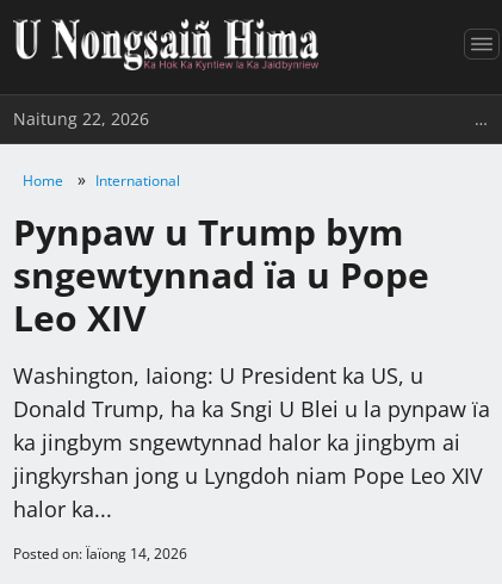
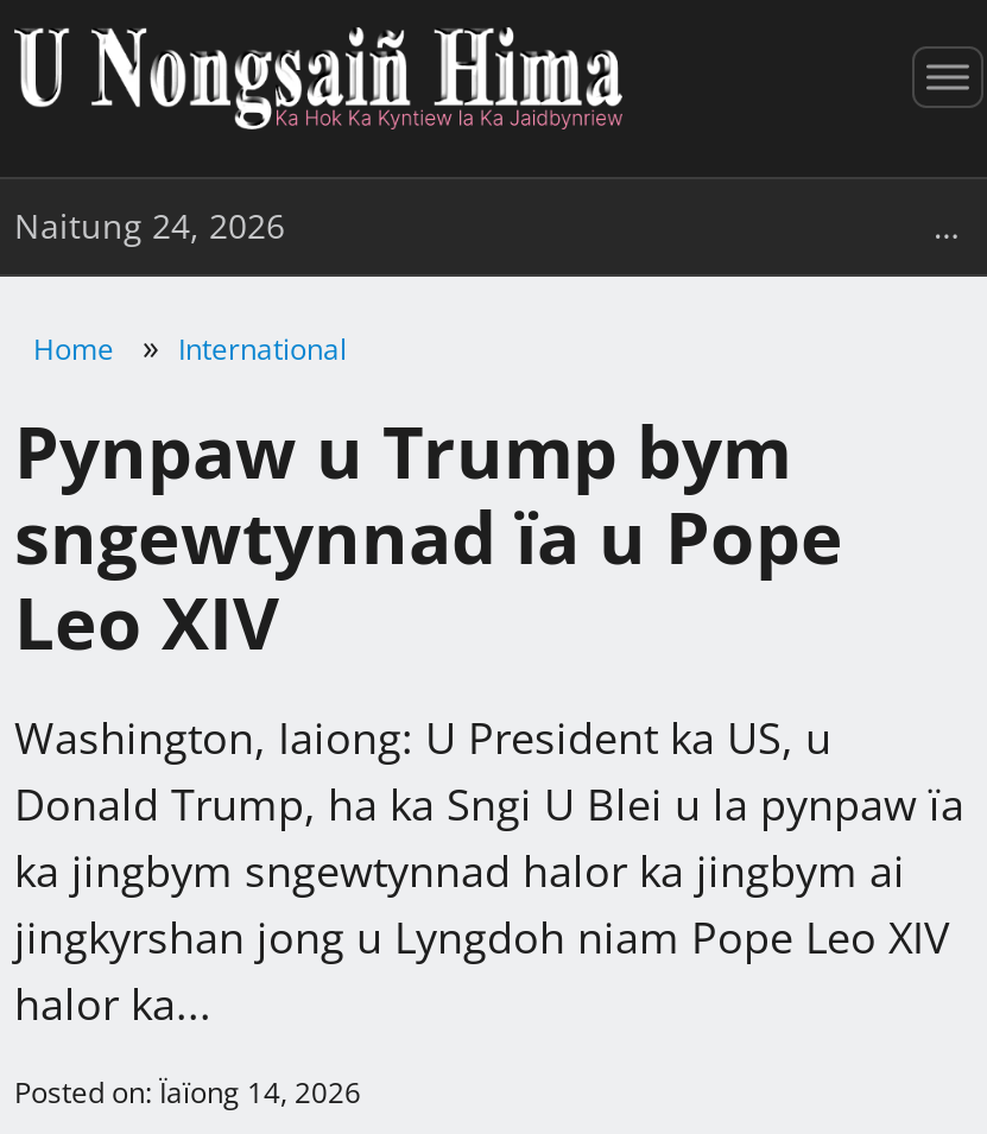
- Naitung 22, 2026
+ Naitung 24, 2026
